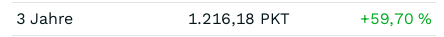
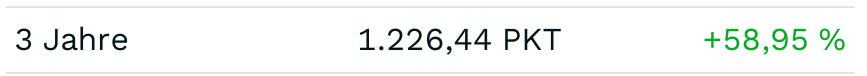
- 1.216,18 PKT
+ 1.226,44 PKT

- +59,70%
+ +58,95%
